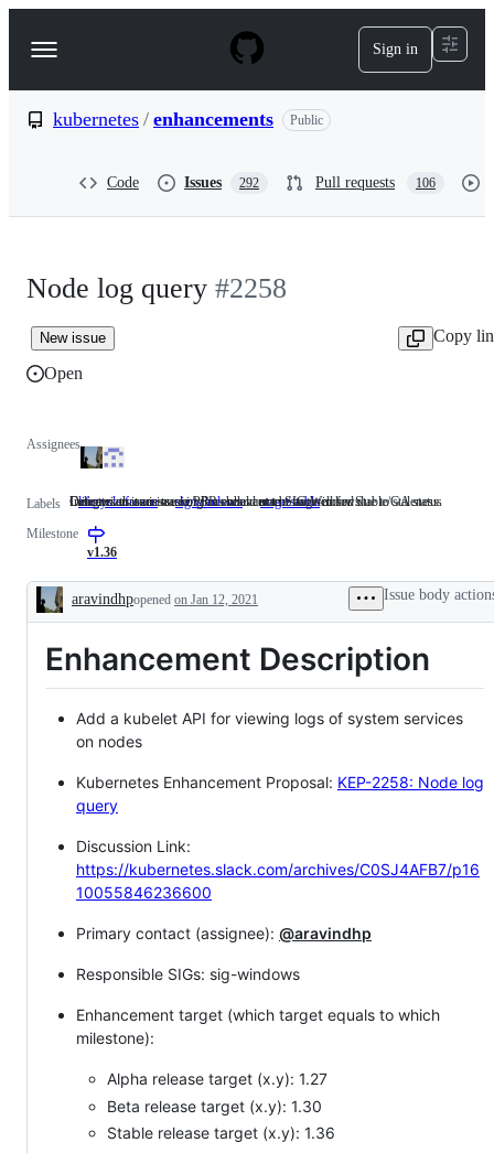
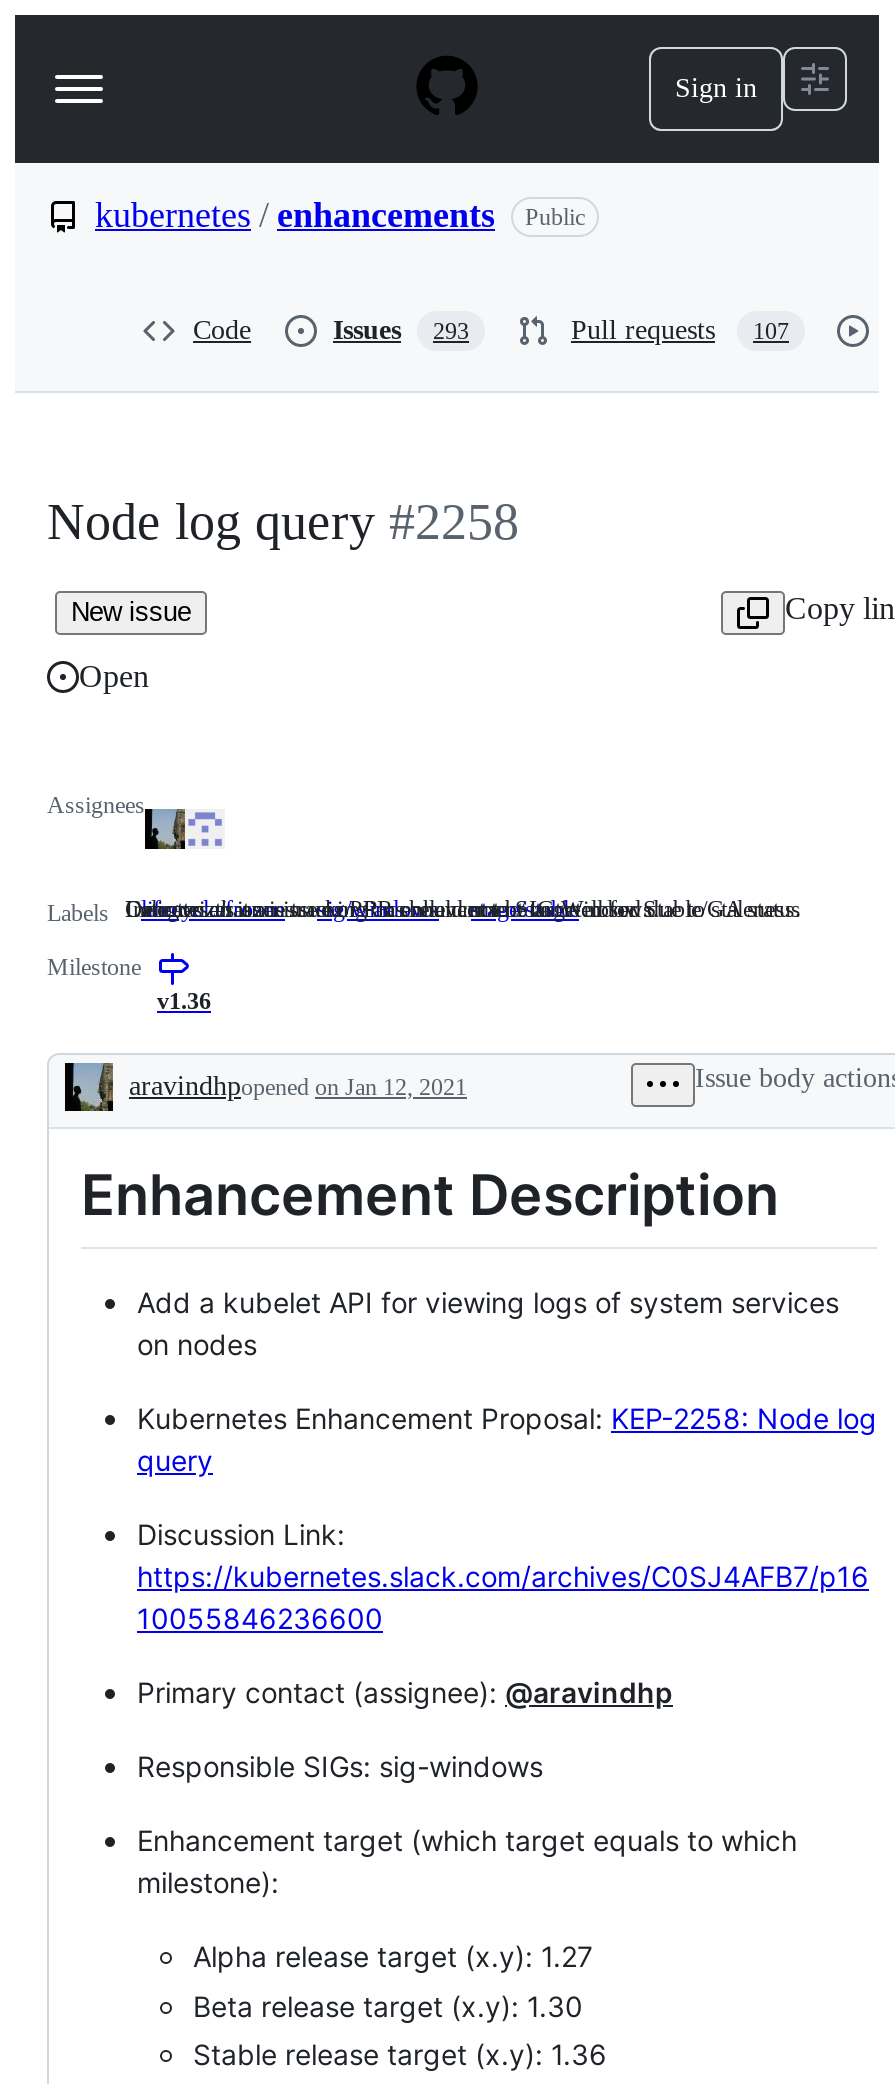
- Issues 292
+ Issues 293

- Pull requests 106
+ Pull requests 107
